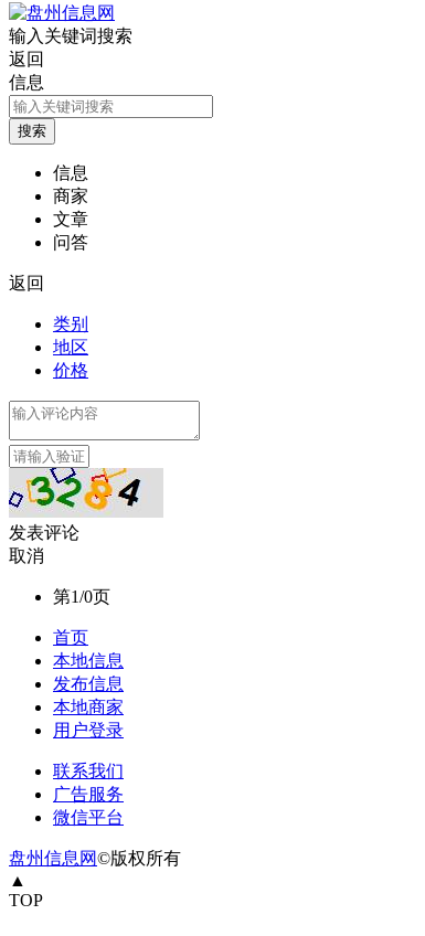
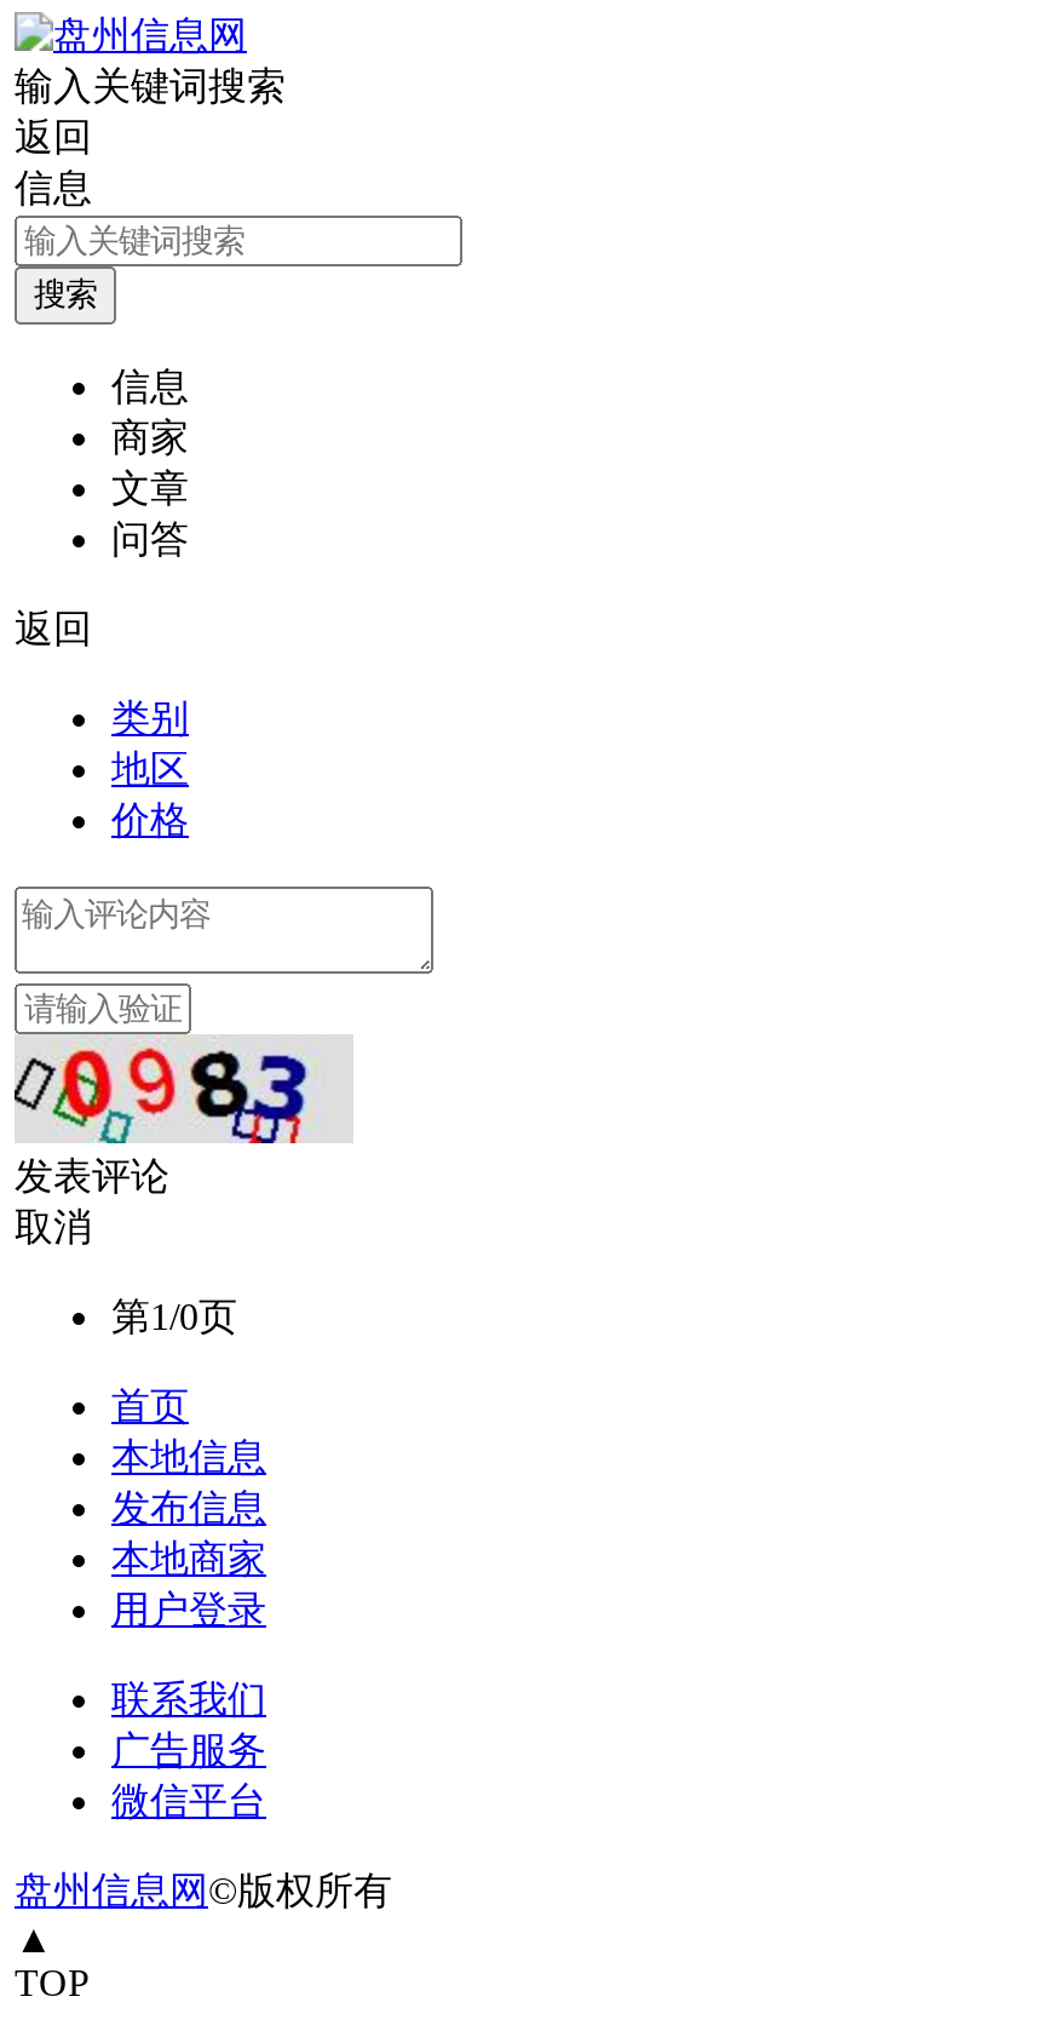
- [image]
+ [image]
